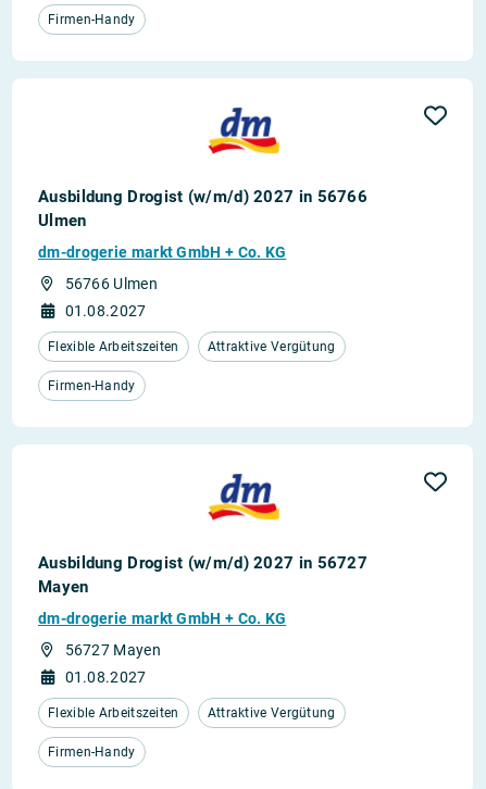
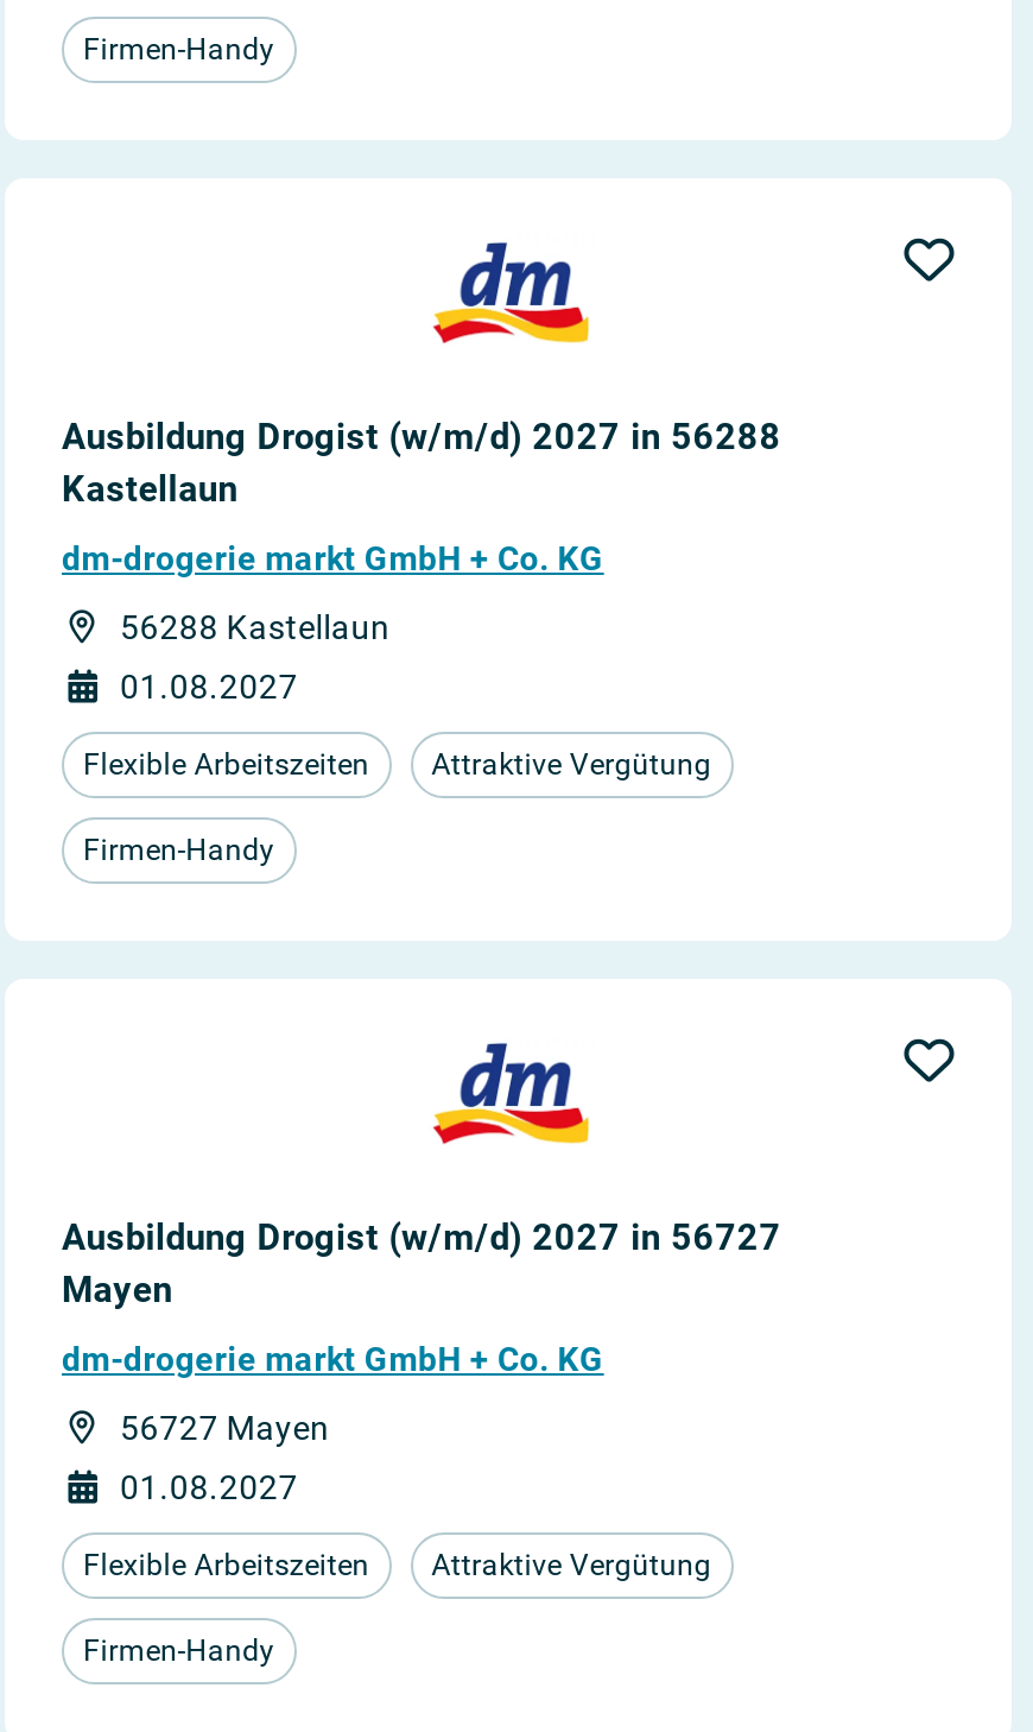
- Ausbildung Drogist (w/m/d) 2027 in 56766
- Ulmen
+ Ausbildung Drogist (w/m/d) 2027 in 56288
+ Kastellaun

- 56766 Ulmen
+ 56288 Kastellaun
